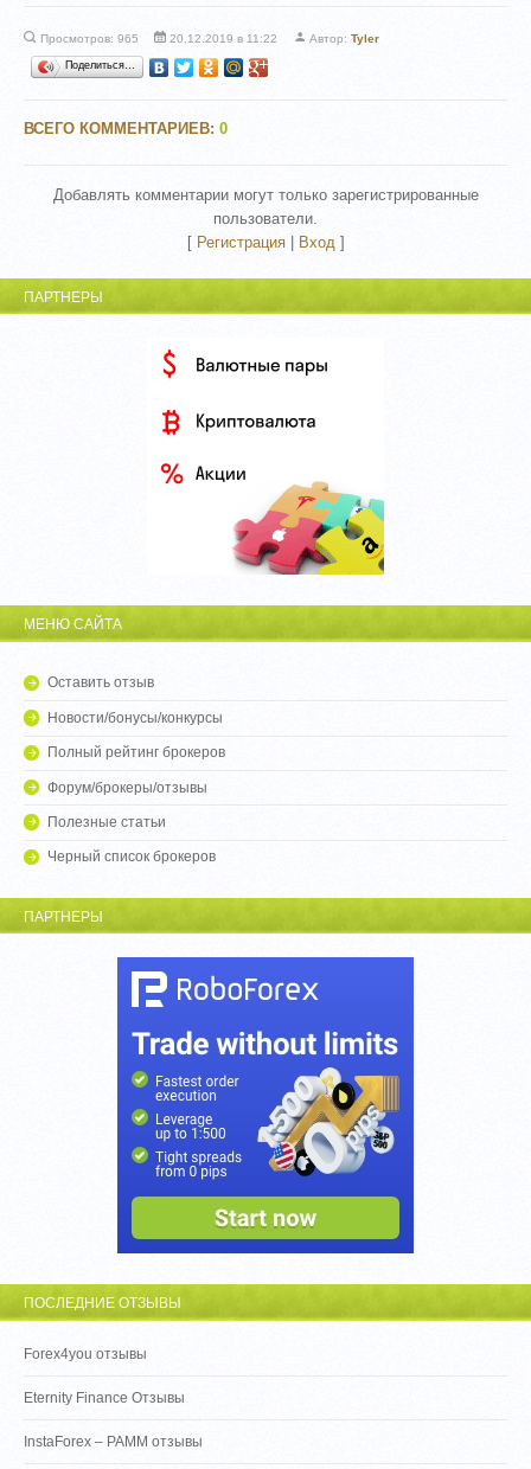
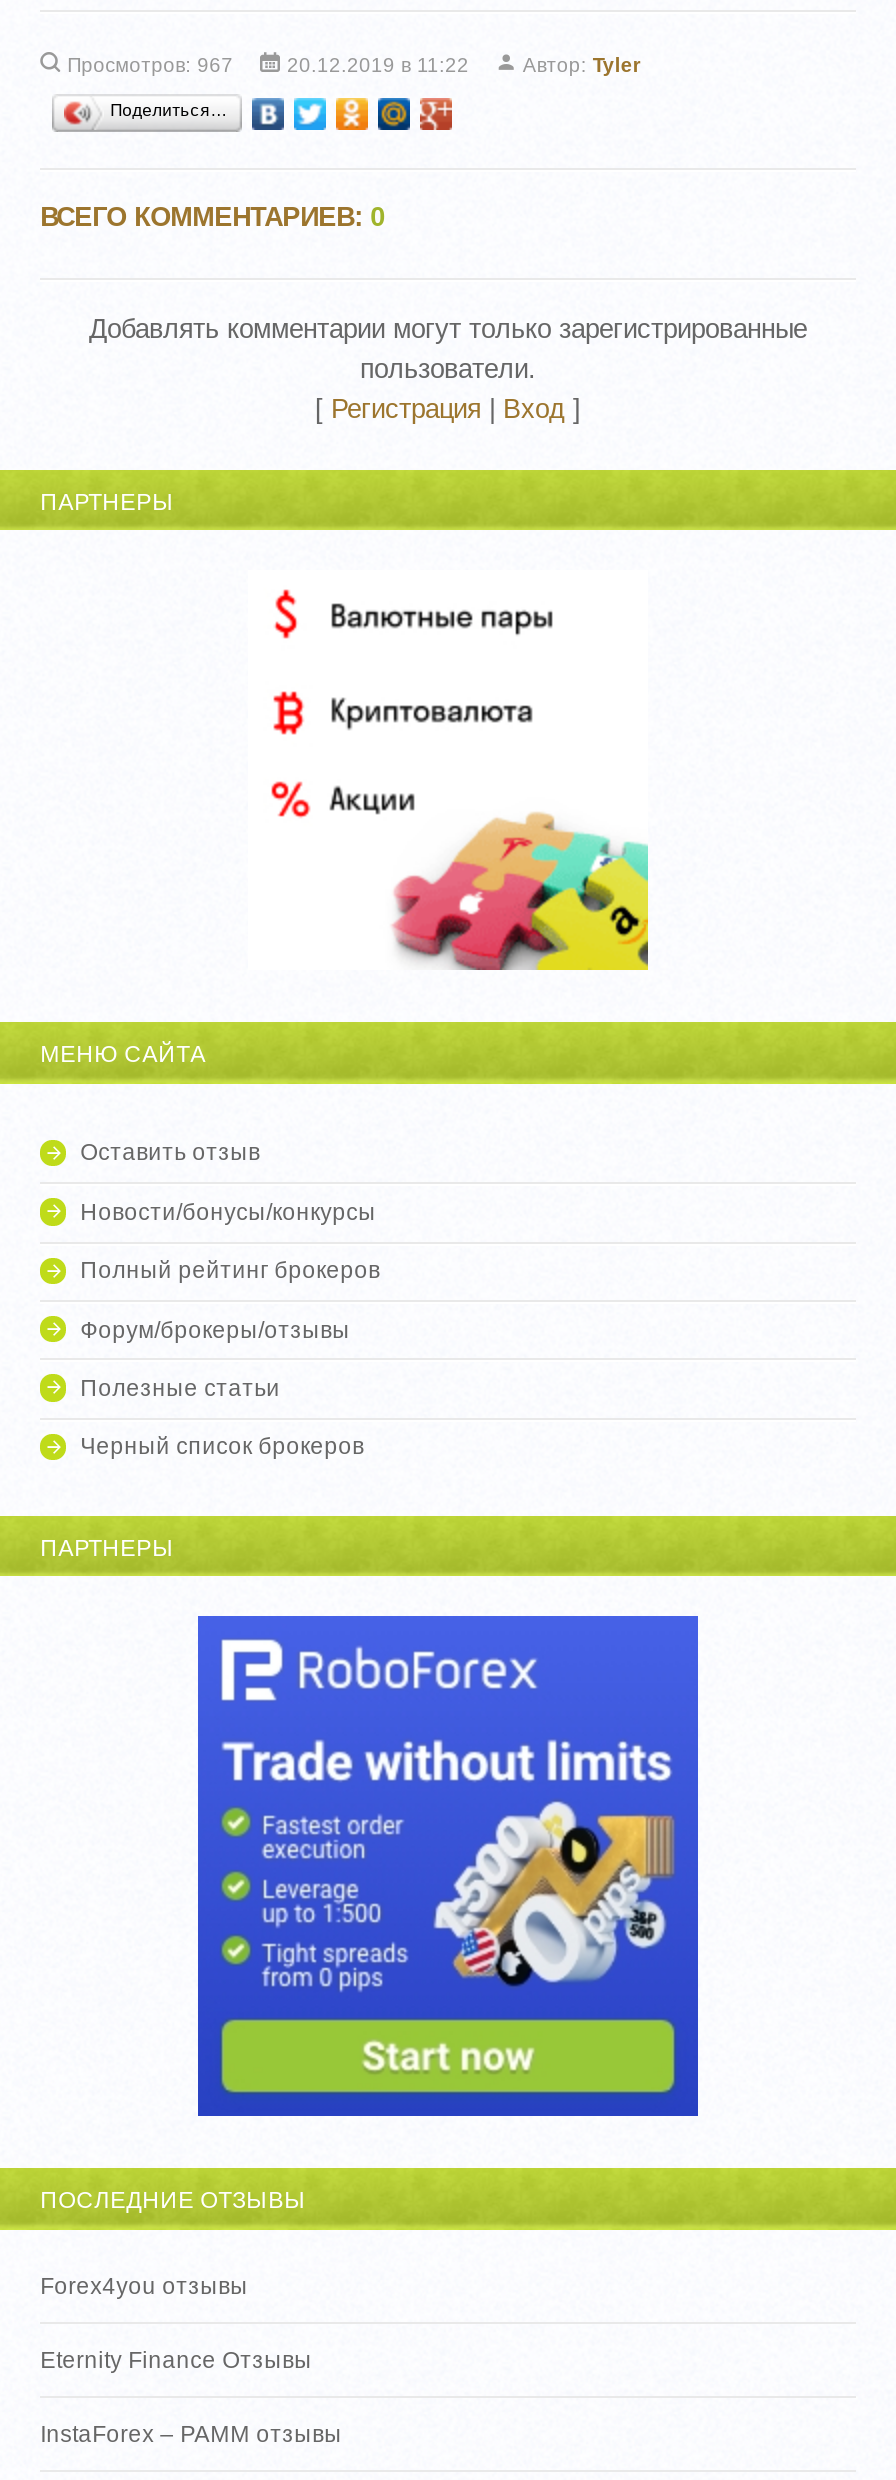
- Просмотров: 965
+ Просмотров: 967
